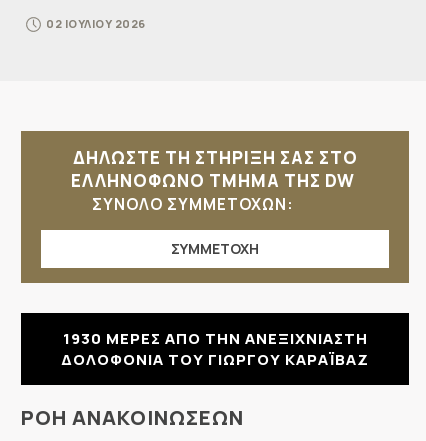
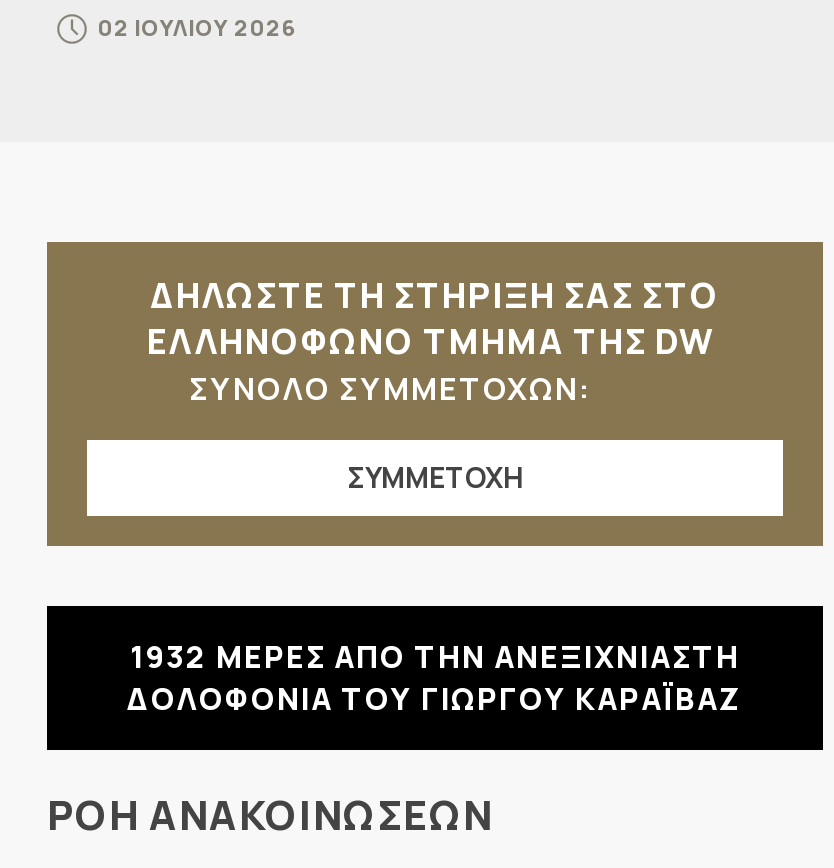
- 1930 ΜΕΡΕΣ ΑΠΟ ΤΗΝ ΑΝΕΞΙΧΝΙΑΣΤΗ
+ 1932 ΜΕΡΕΣ ΑΠΟ ΤΗΝ ΑΝΕΞΙΧΝΙΑΣΤΗ
